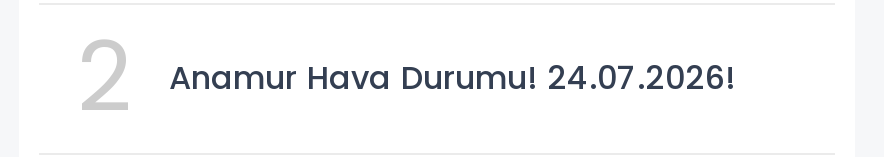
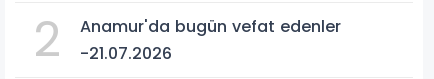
- Anamur Hava Durumu! 24.07.2026!
+ Anamur'da bugün vefat edenler
+ -21.07.2026
